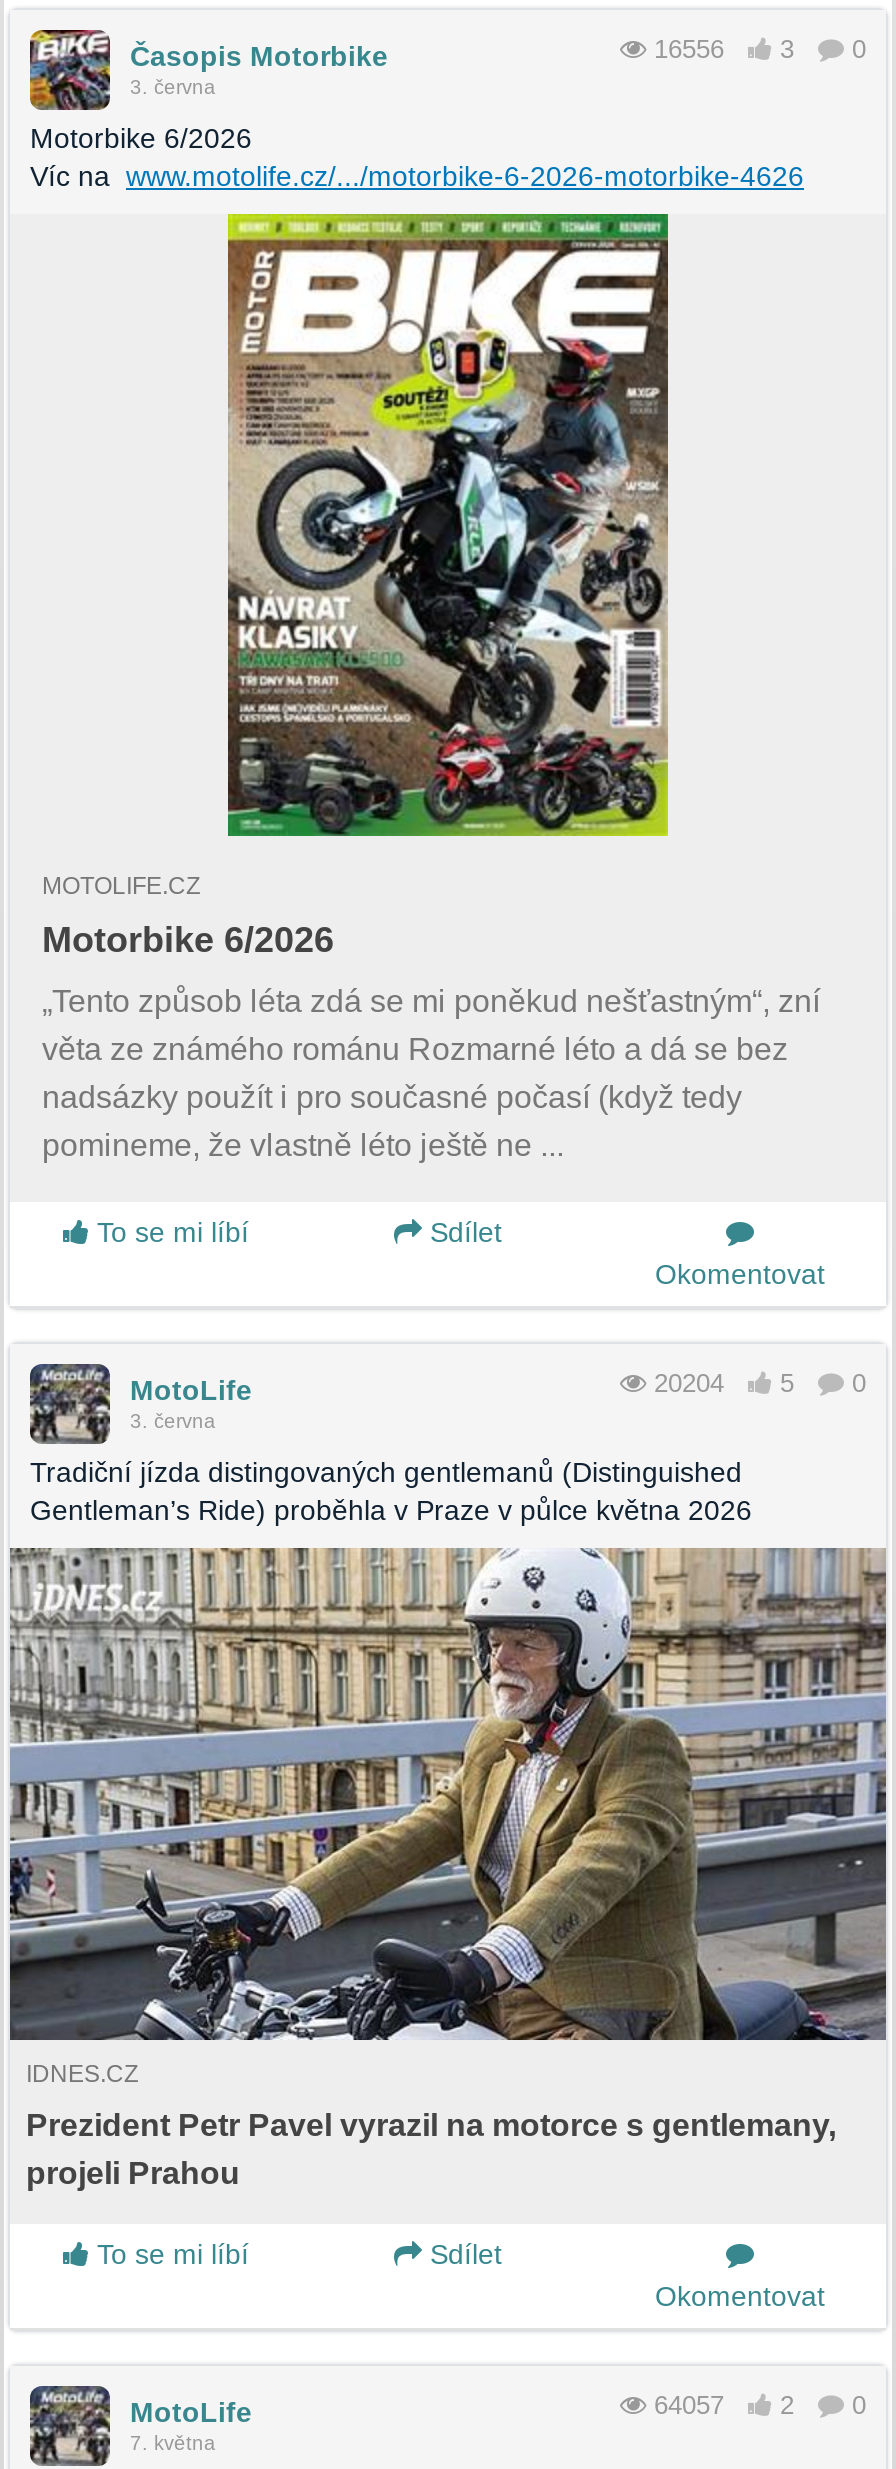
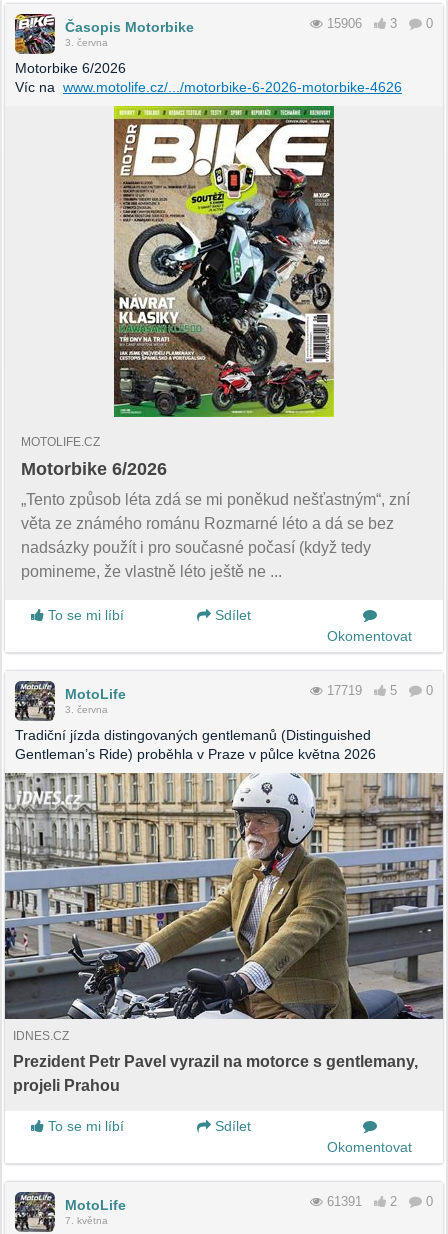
- 16556 3 0
+ 15906 3 0

- 20204 5 0
+ 17719 5 0

- 64057 2 0
+ 61391 2 0
